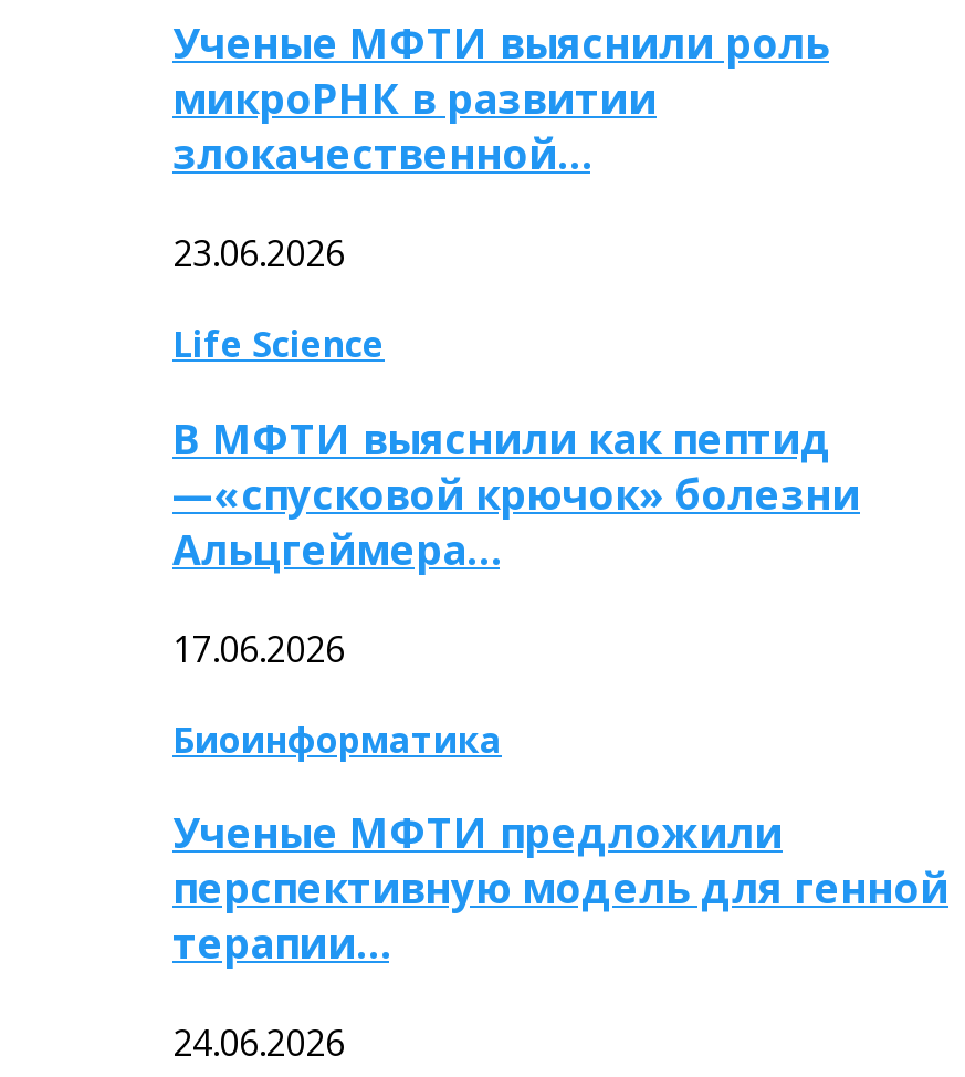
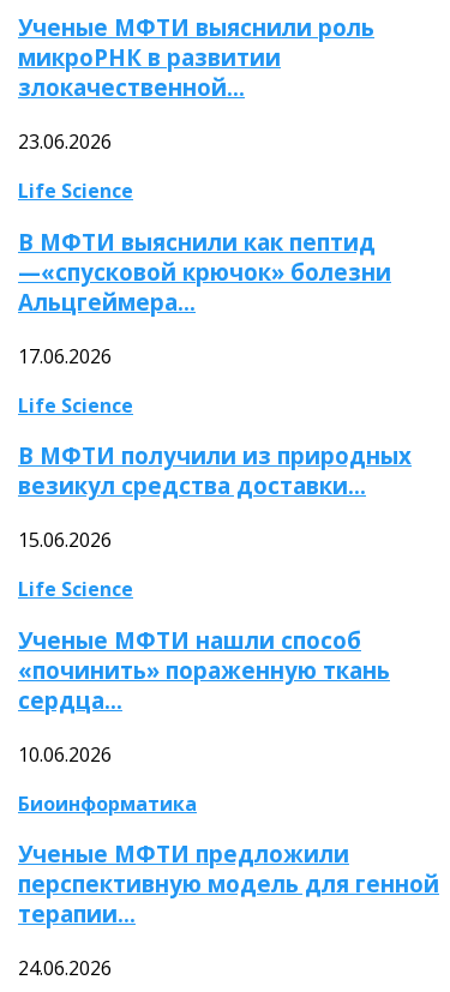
+ Life Science
+ В МФТИ получили из природных
+ везикул средства доставки…
+ 15.06.2026
+ Life Science
+ Ученые МФТИ нашли способ
+ «починить» пораженную ткань
+ сердца…
+ 10.06.2026
